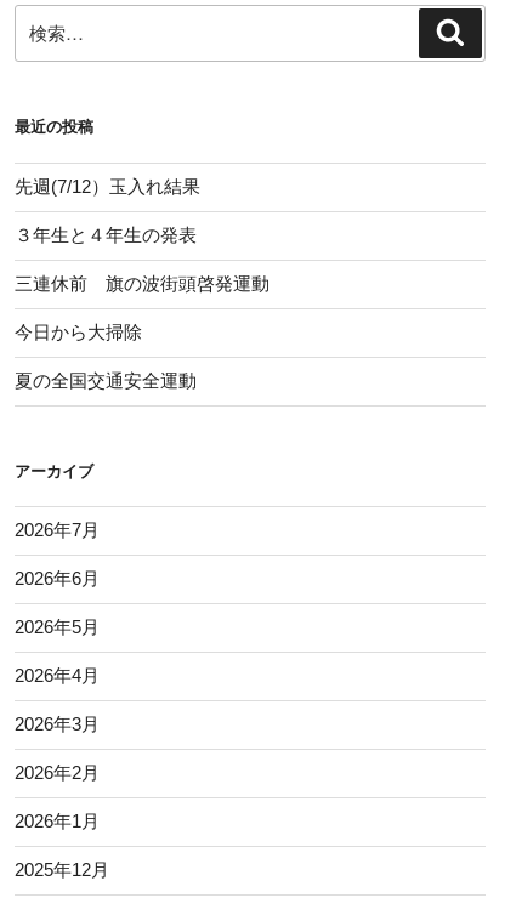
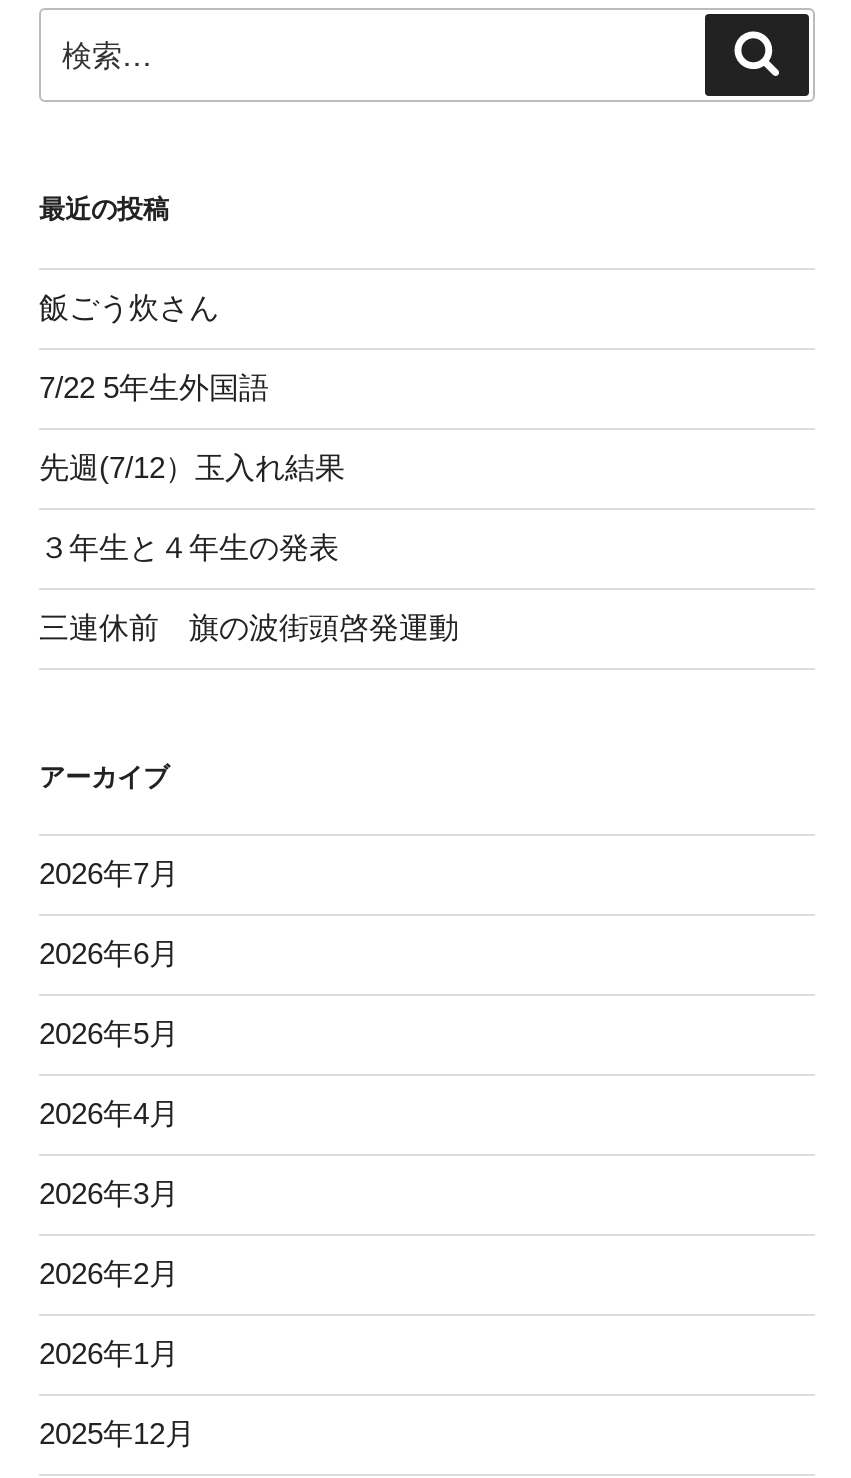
+ 飯ごう炊さん
+ 7/22 5年生外国語

moved down: 先週(7/12）玉入れ結果 | ３年生と４年生の発表 | 三連休前 旗の波街頭啓発運動

- 今日から大掃除
- 夏の全国交通安全運動
